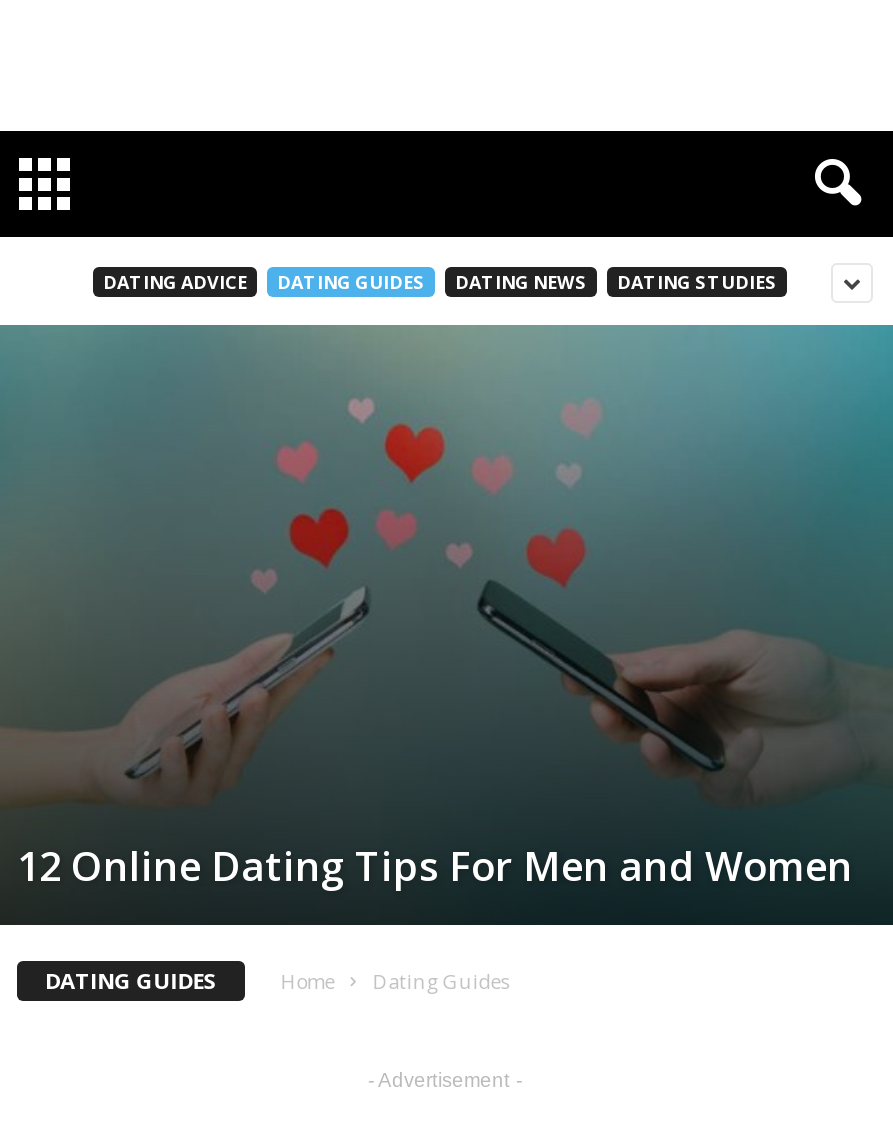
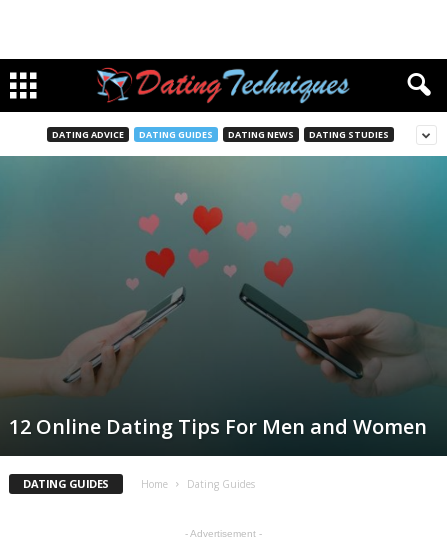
+ [image]
